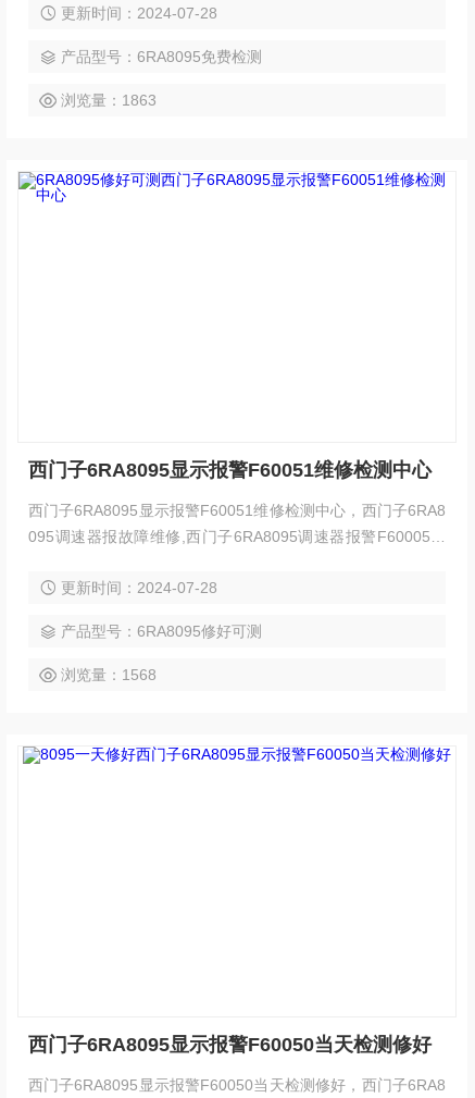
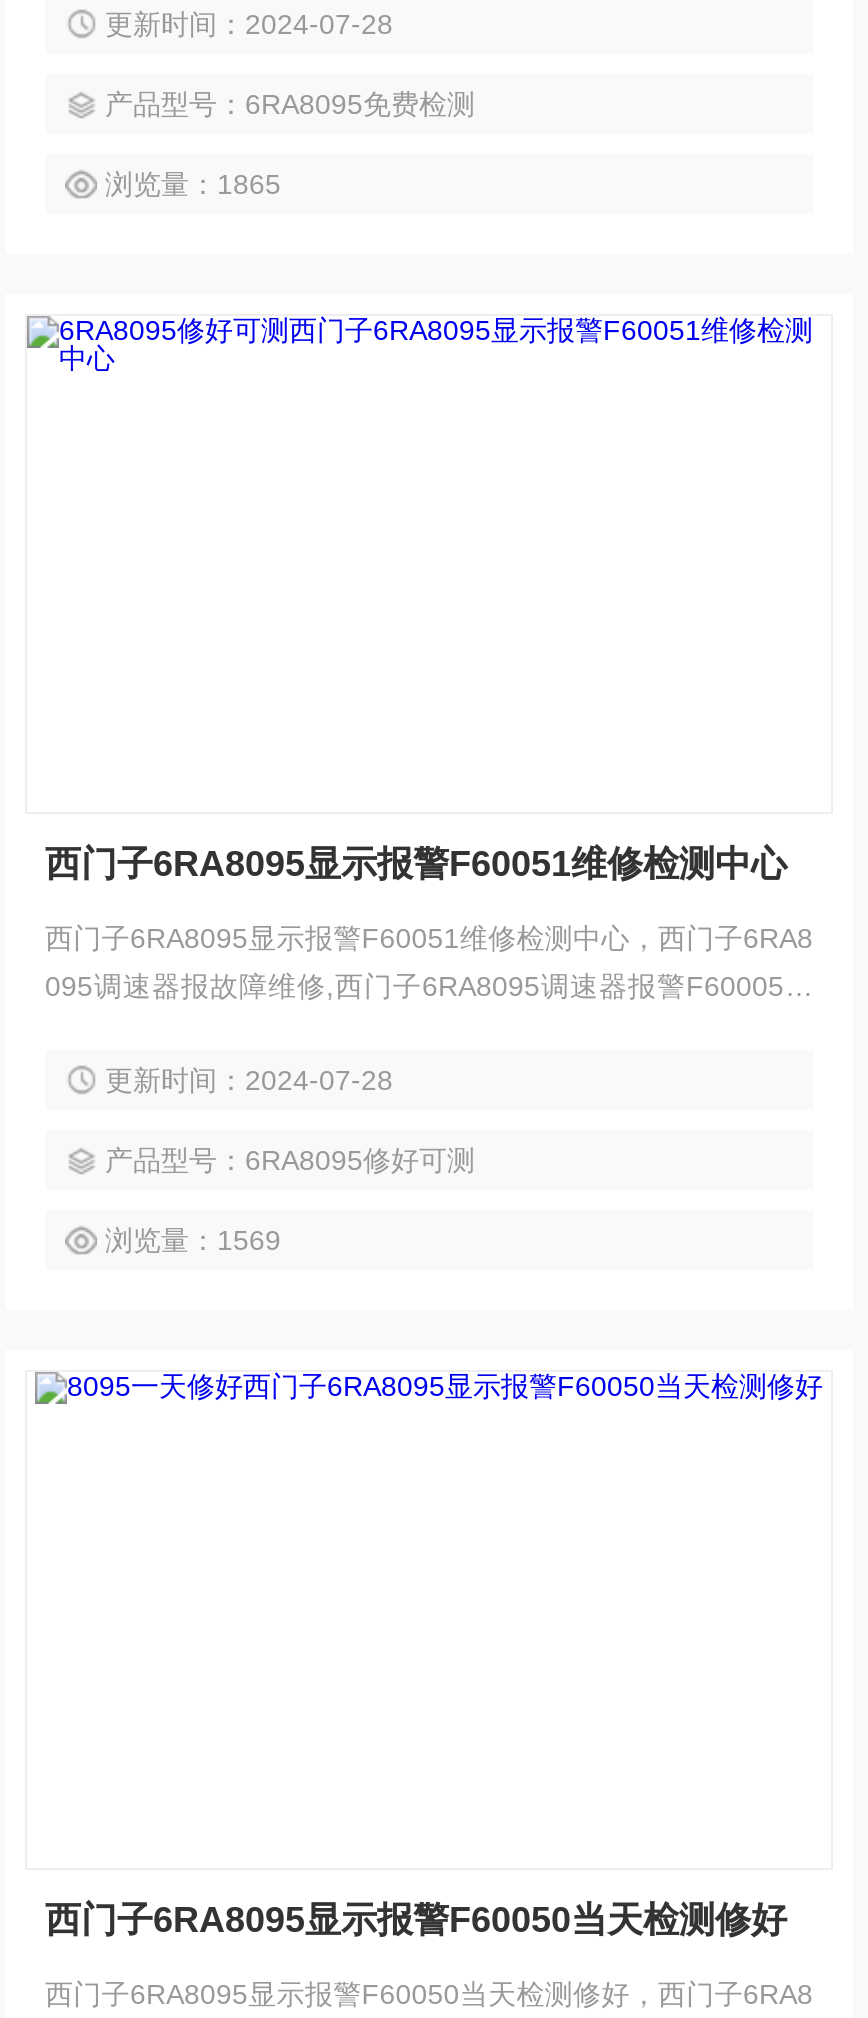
- 浏览量：1863
+ 浏览量：1865

- 浏览量：1568
+ 浏览量：1569
